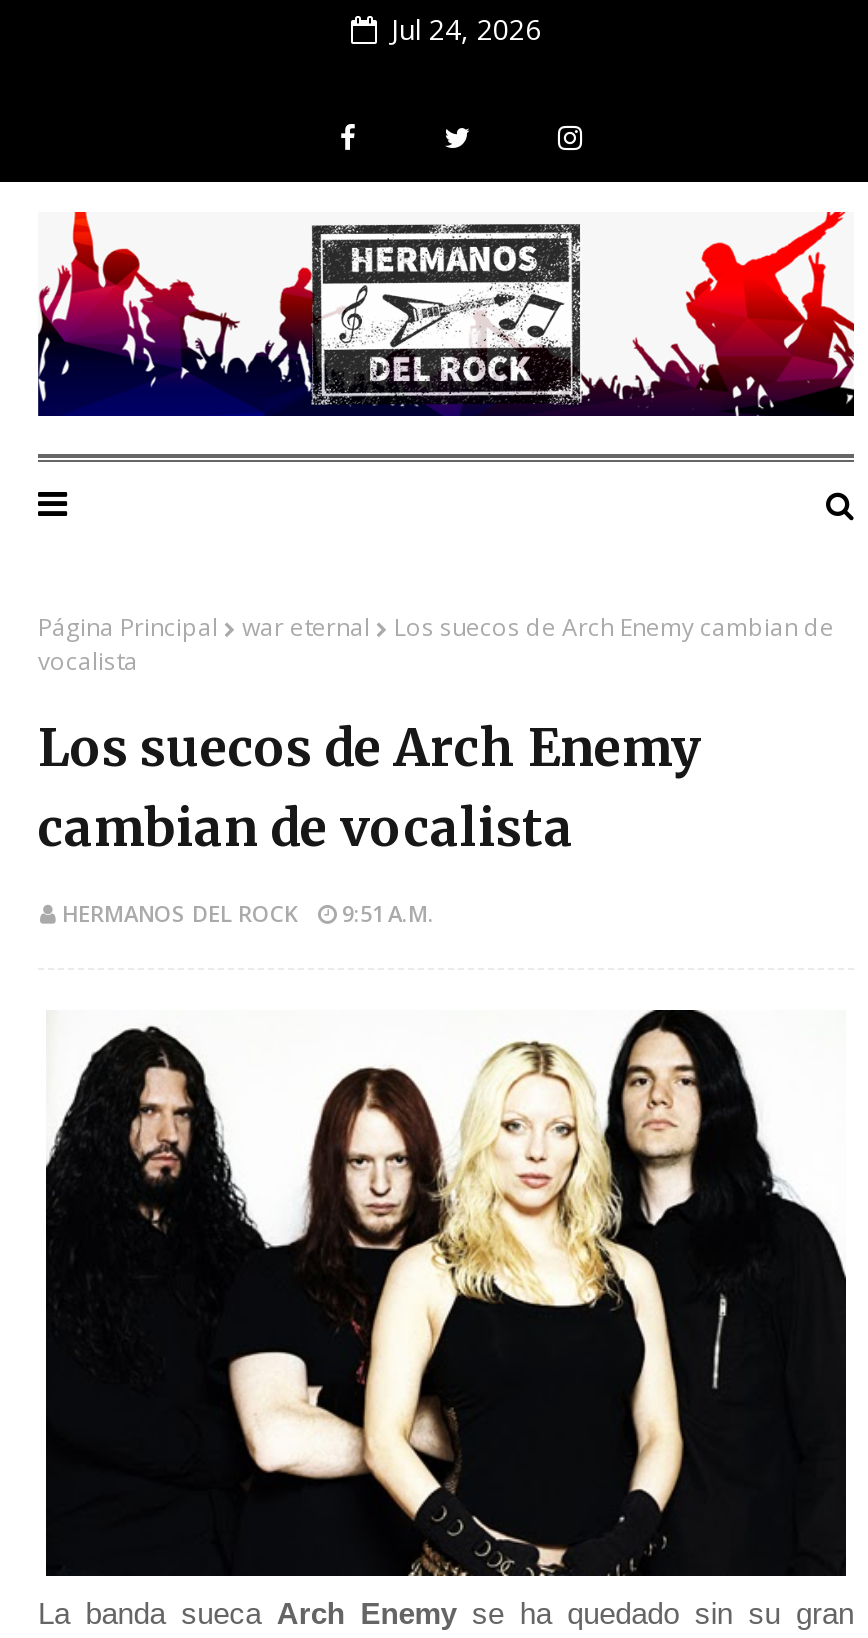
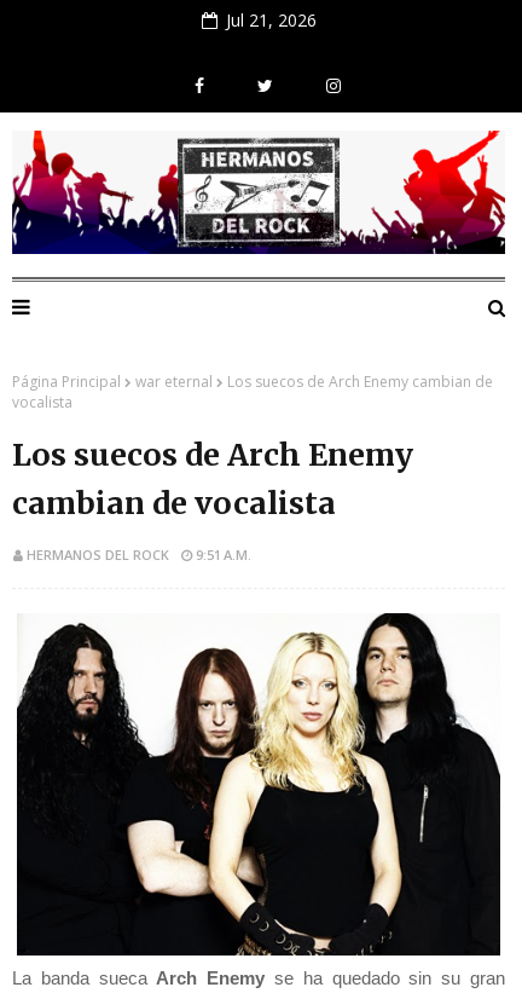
- Jul 24, 2026
+ Jul 21, 2026
